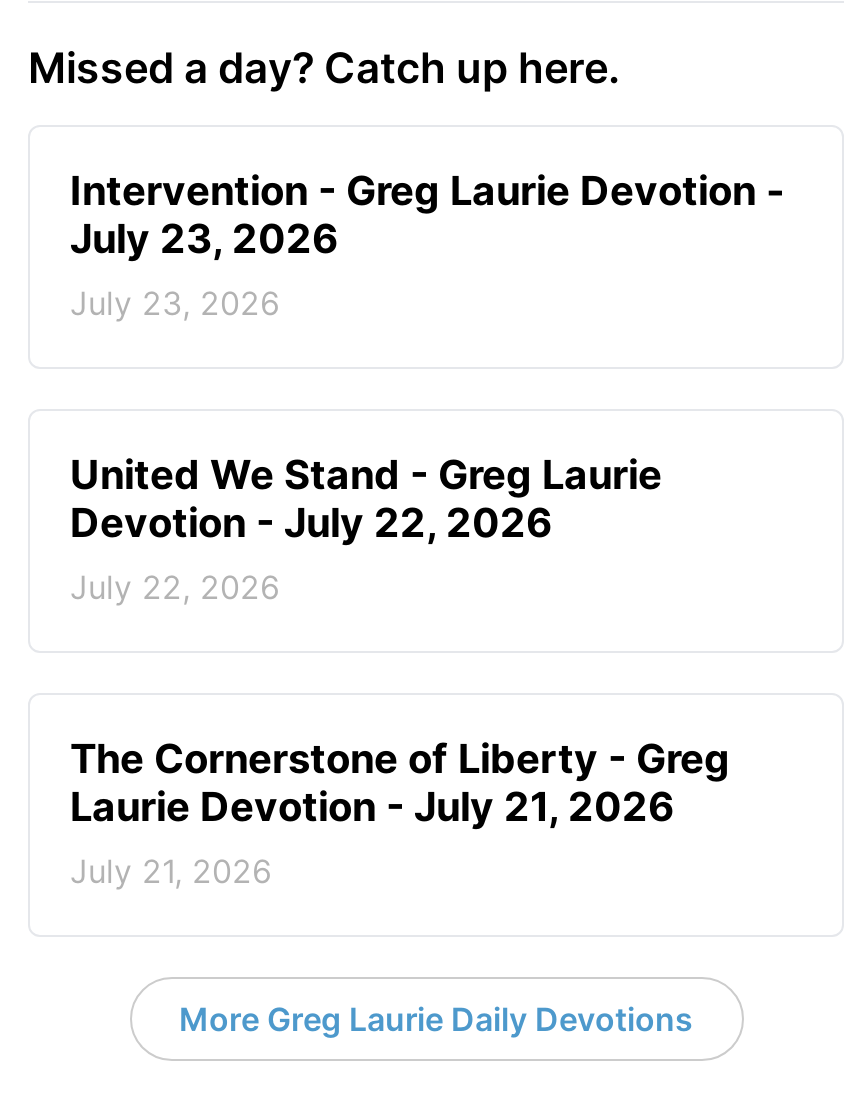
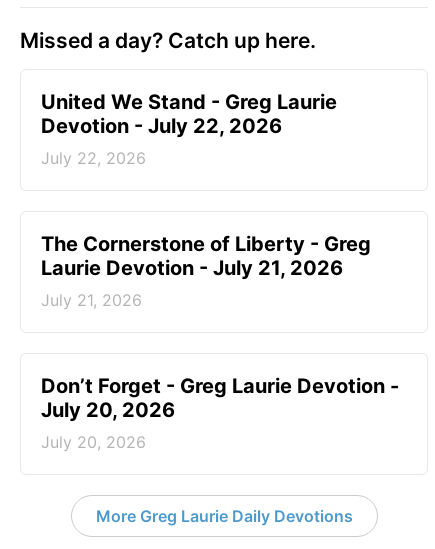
- Intervention - Greg Laurie Devotion -
- July 23, 2026
- July 23, 2026

moved up: United We Stand - Greg Laurie | Devotion - July 22, 2026 | July 22, 2026 | The Cornerstone of Liberty - Greg | Laurie Devotion - July 21, 2026 | July 21, 2026

+ Don’t Forget - Greg Laurie Devotion -
+ July 20, 2026
+ July 20, 2026
